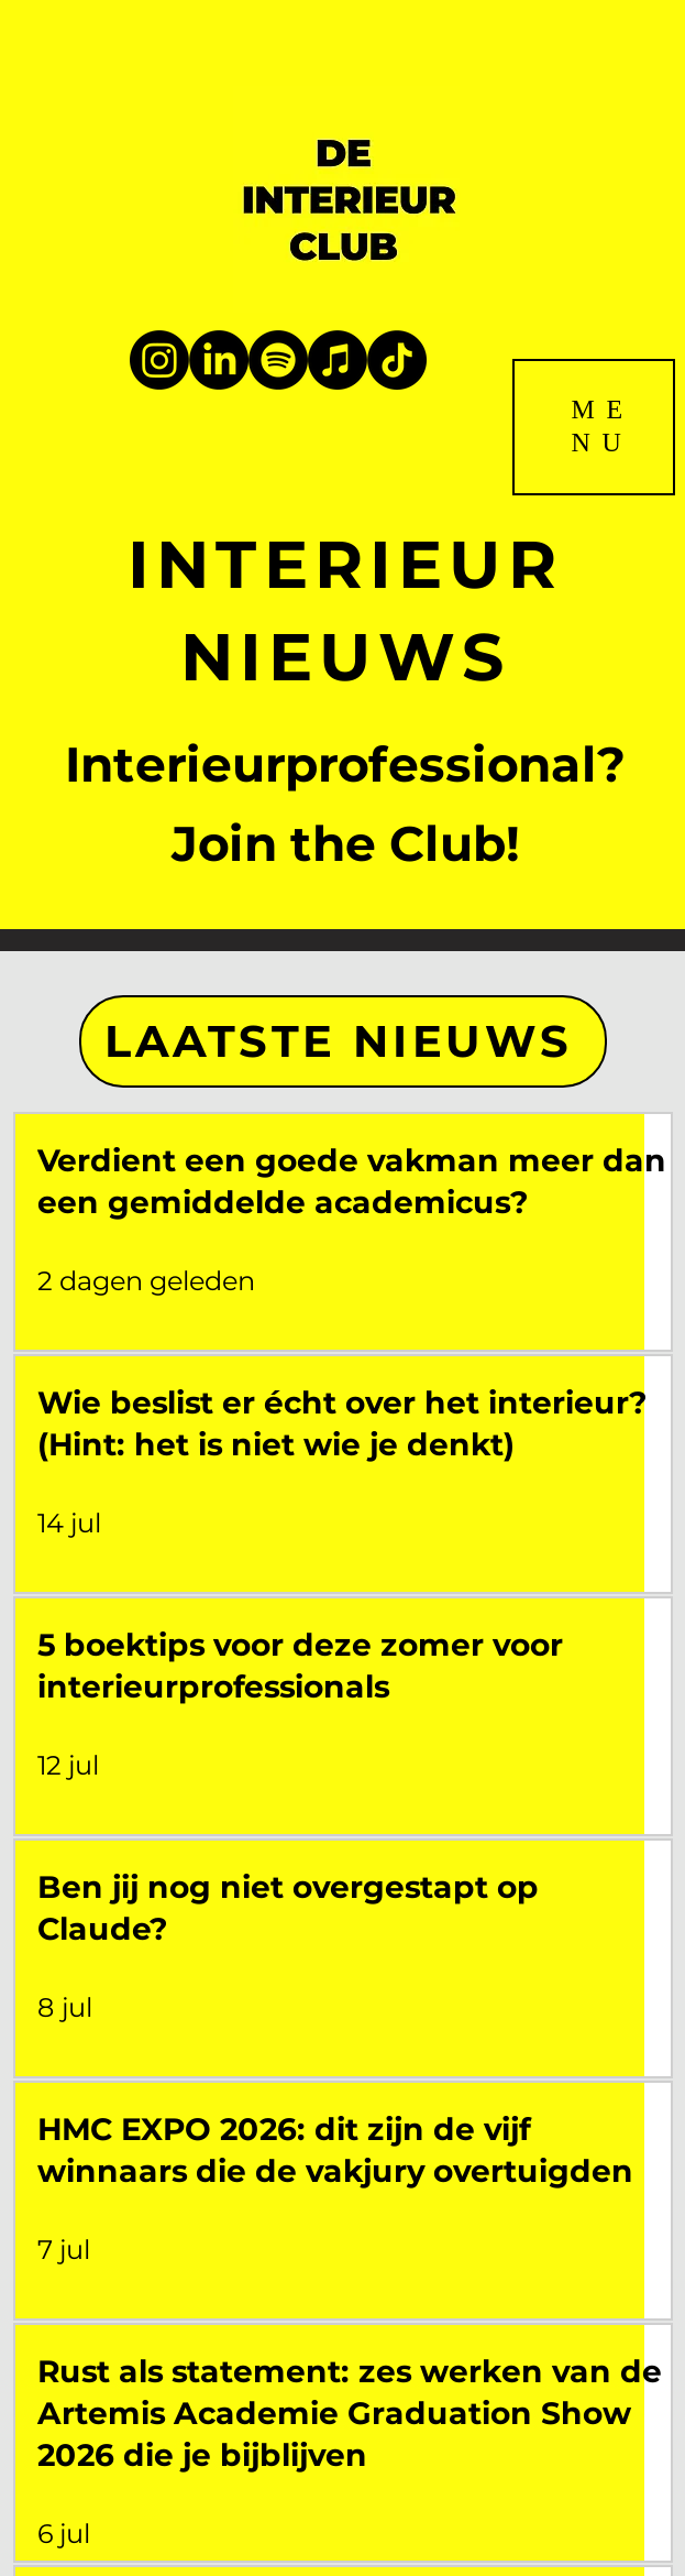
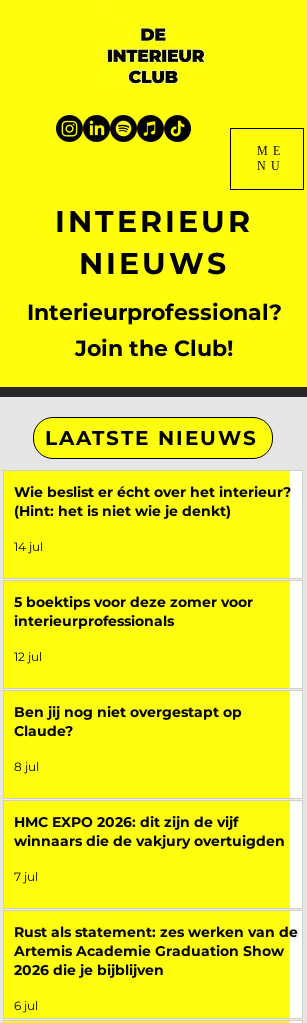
- Verdient een goede vakman meer dan
- een gemiddelde academicus?
- 2 dagen geleden
